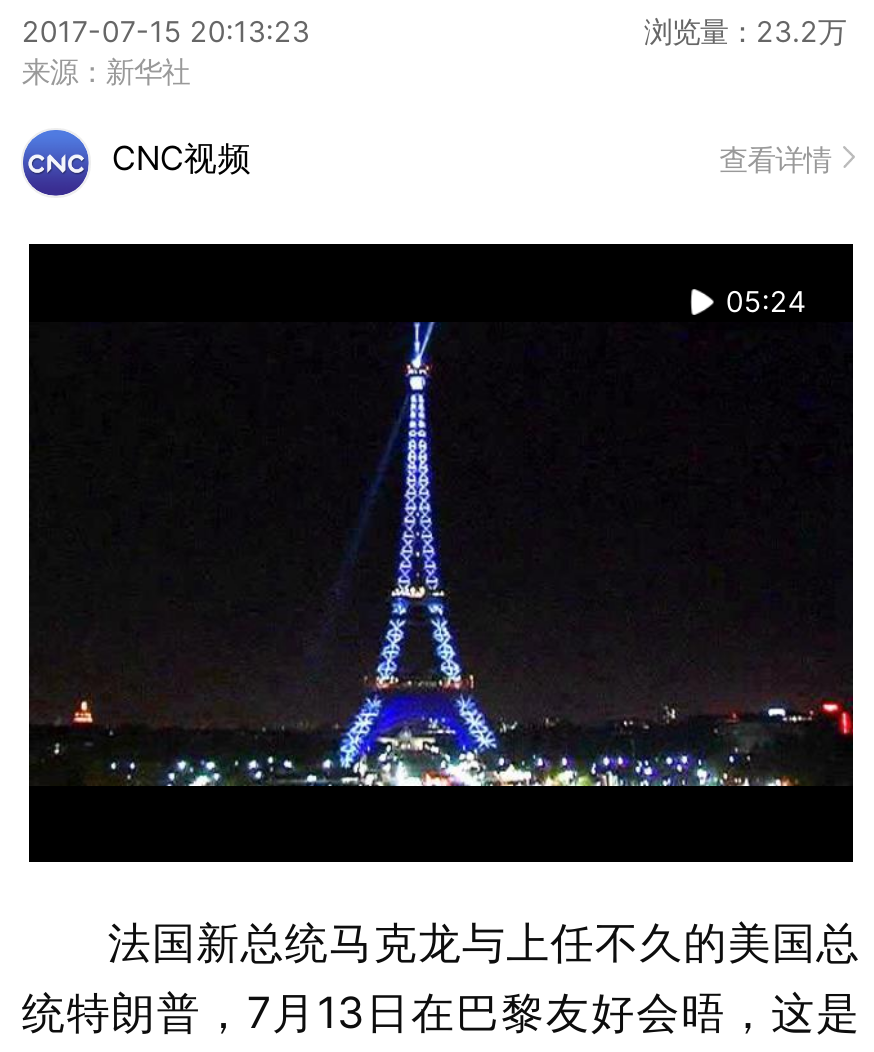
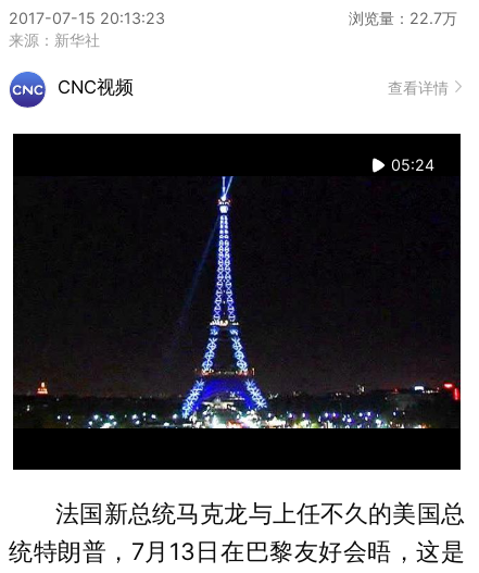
- 浏览量：23.2万
+ 浏览量：22.7万
